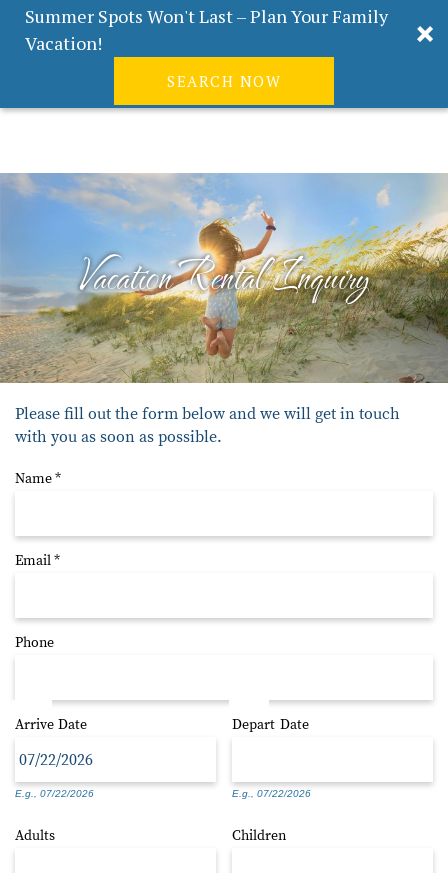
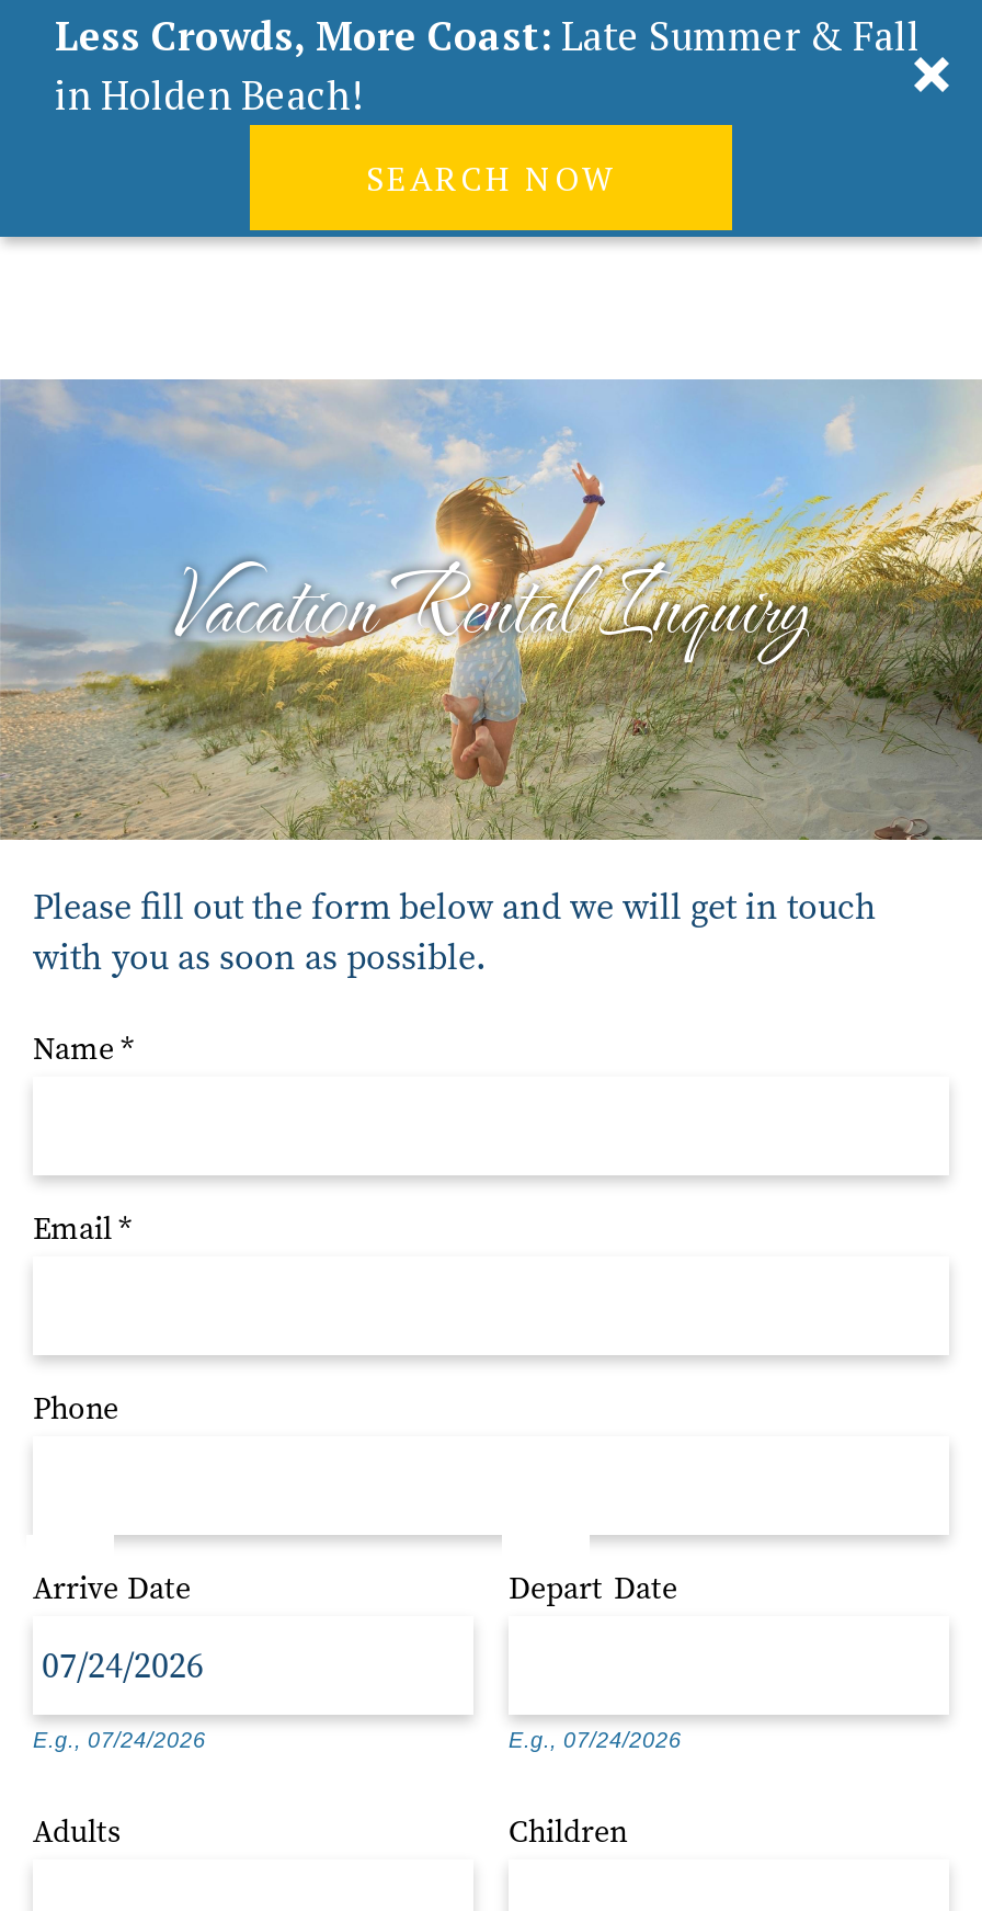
- Summer Spots Won't Last – Plan Your Family
- Vacation!
+ Less Crowds, More Coast: Late Summer & Fall
+ in Holden Beach!

- E.g., 07/22/2026
+ E.g., 07/24/2026

- E.g., 07/22/2026
+ E.g., 07/24/2026
